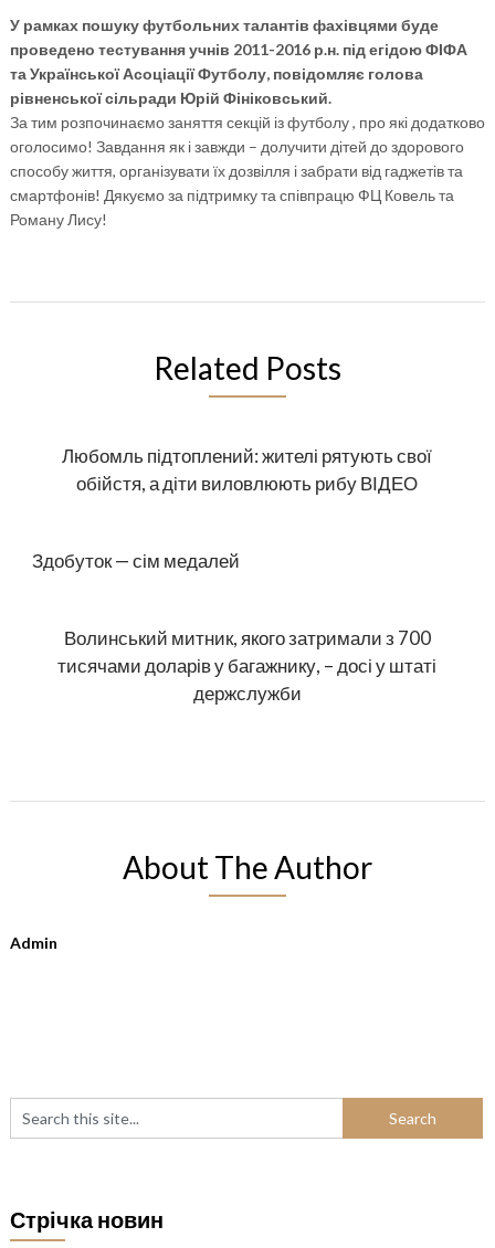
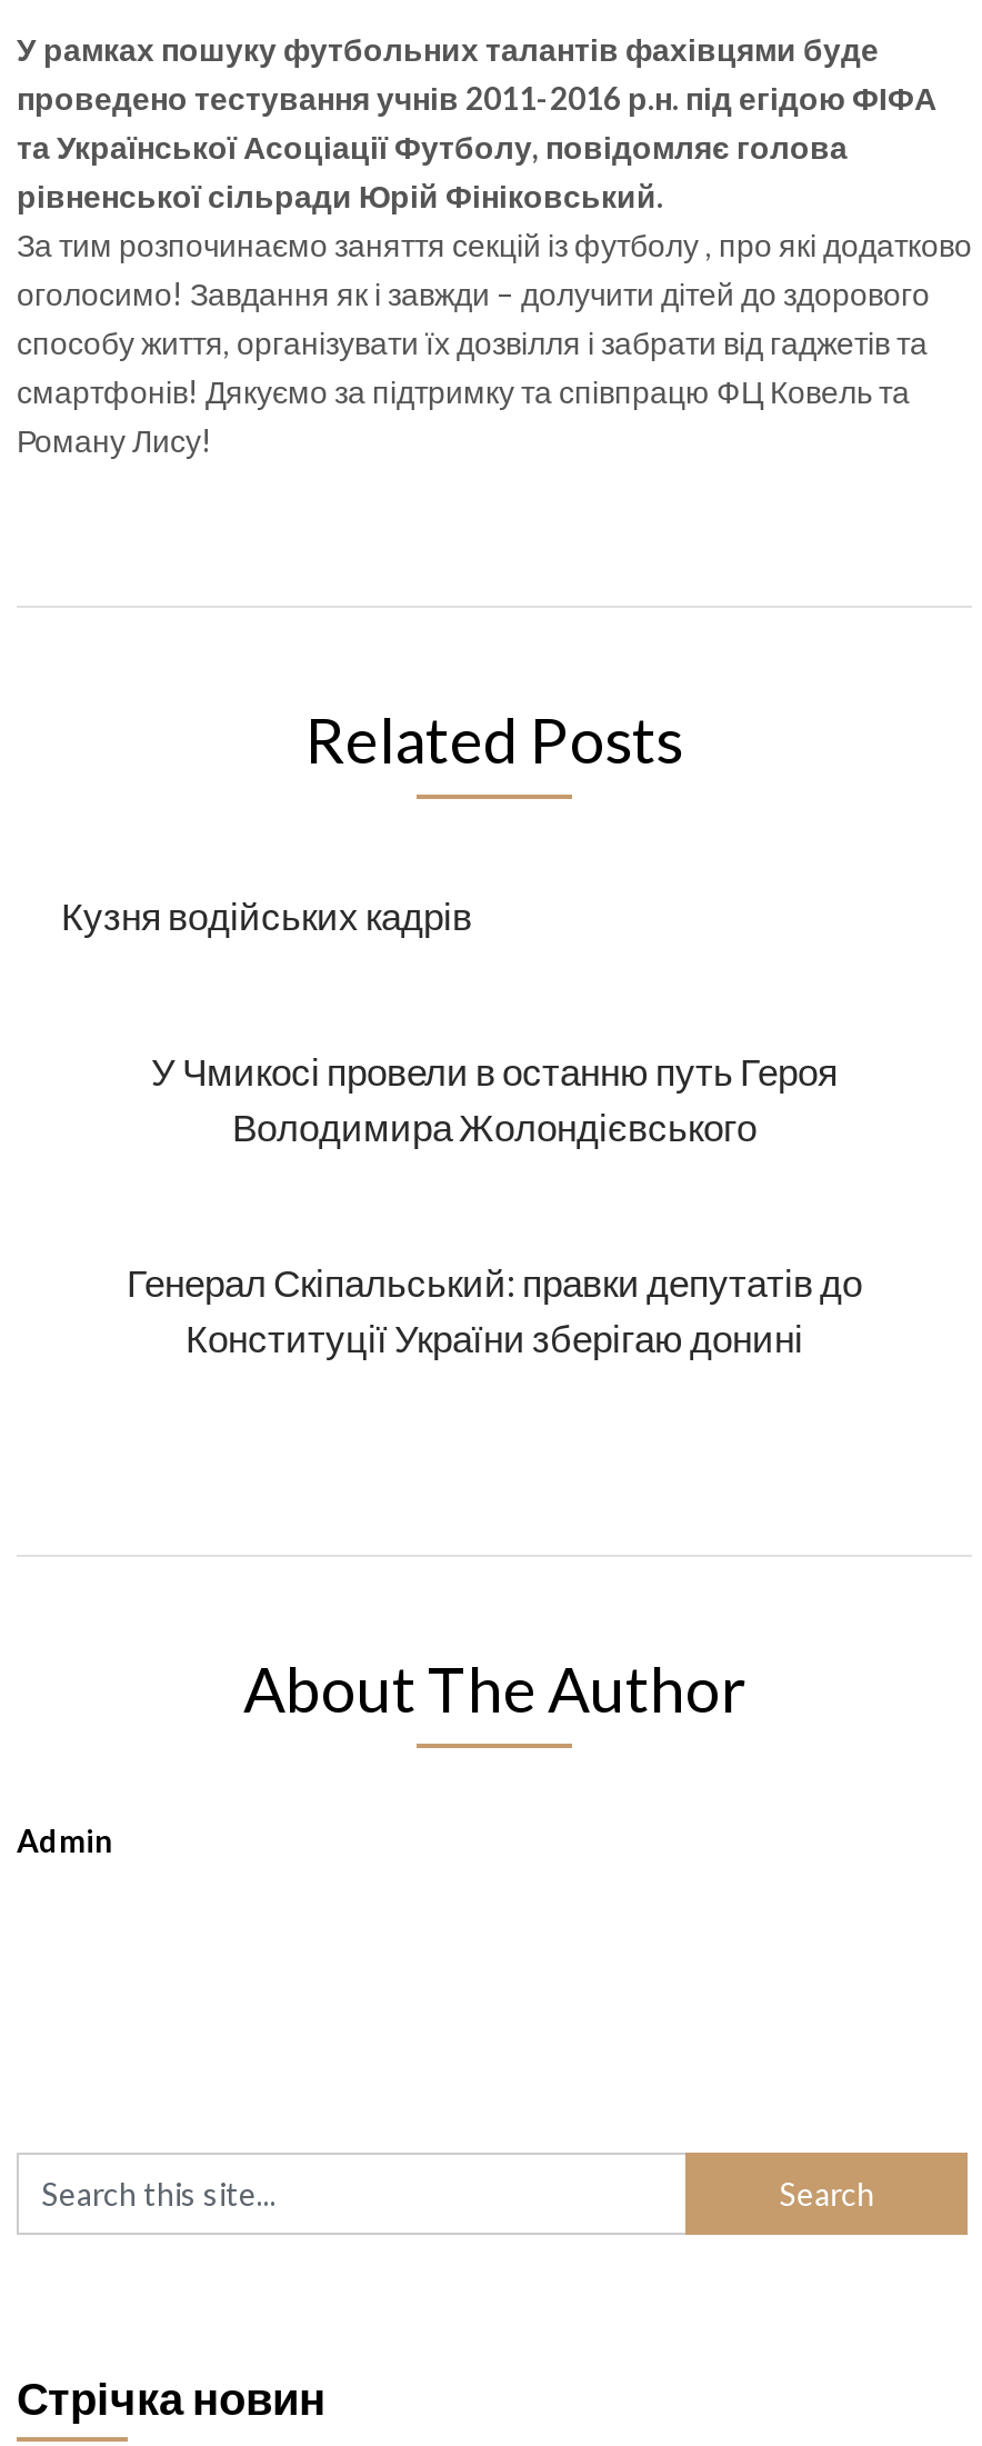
- Любомль підтоплений: жителі рятують свої
- обійстя, а діти виловлюють рибу ВІДЕО
+ Кузня водійських кадрів

- Здобуток — сім медалей
+ У Чмикосі провели в останню путь Героя
+ Володимира Жолондієвського

- Волинський митник, якого затримали з 700
- тисячами доларів у багажнику, – досі у штаті
- держслужби
+ Генерал Скіпальський: правки депутатів до
+ Конституції України зберігаю донині
